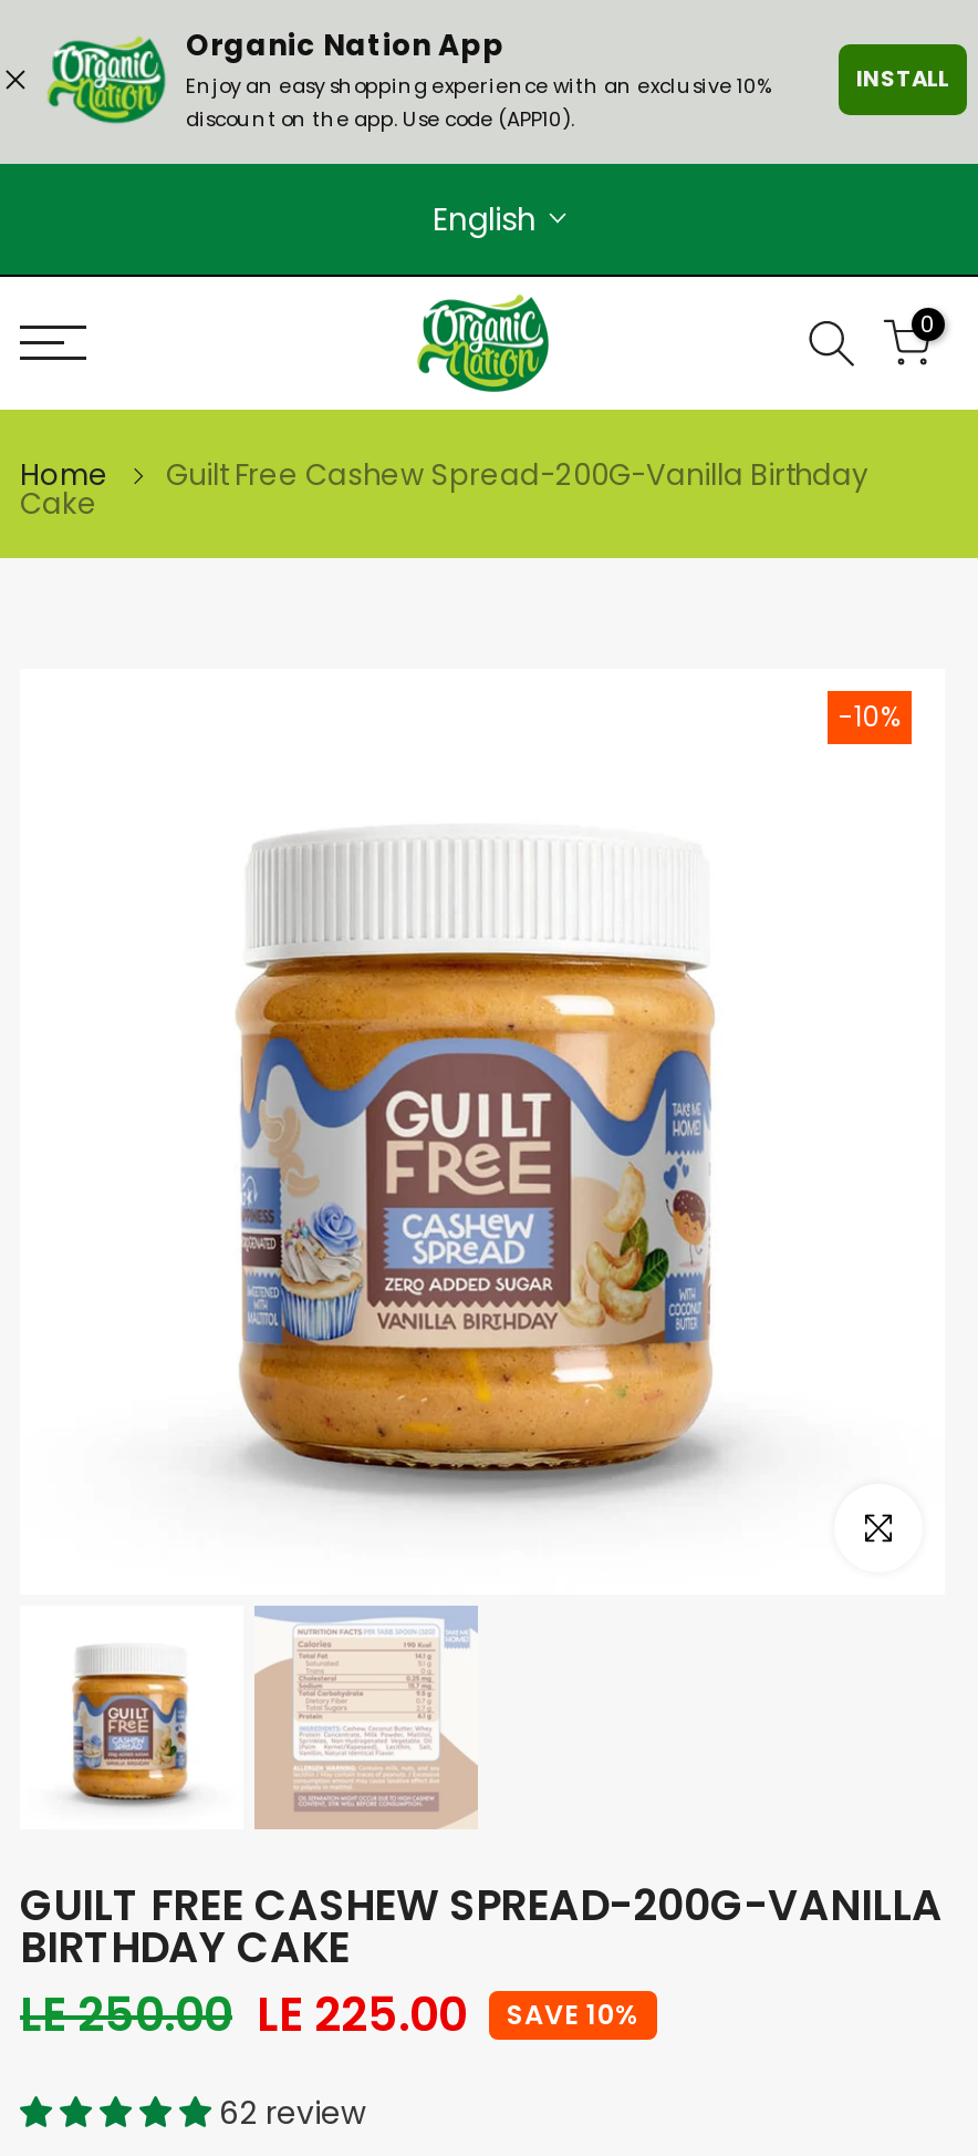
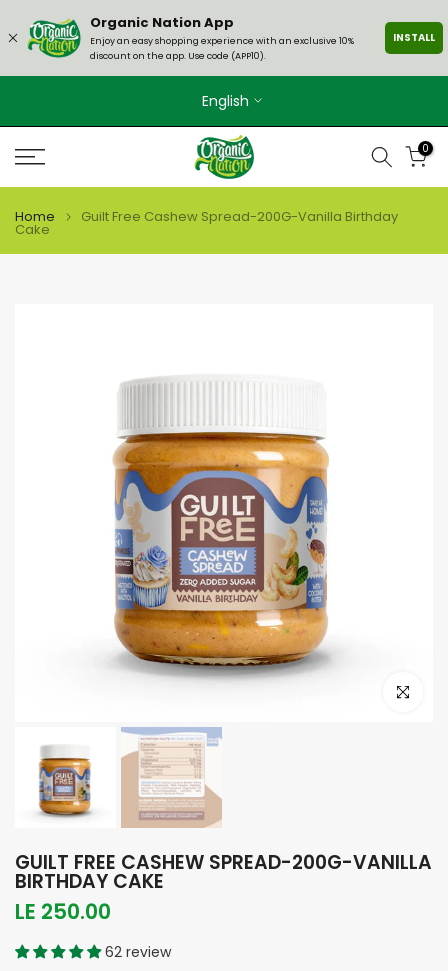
- -10%

- LE 250.00 LE 225.00
- SAVE 10%
+ LE 250.00
